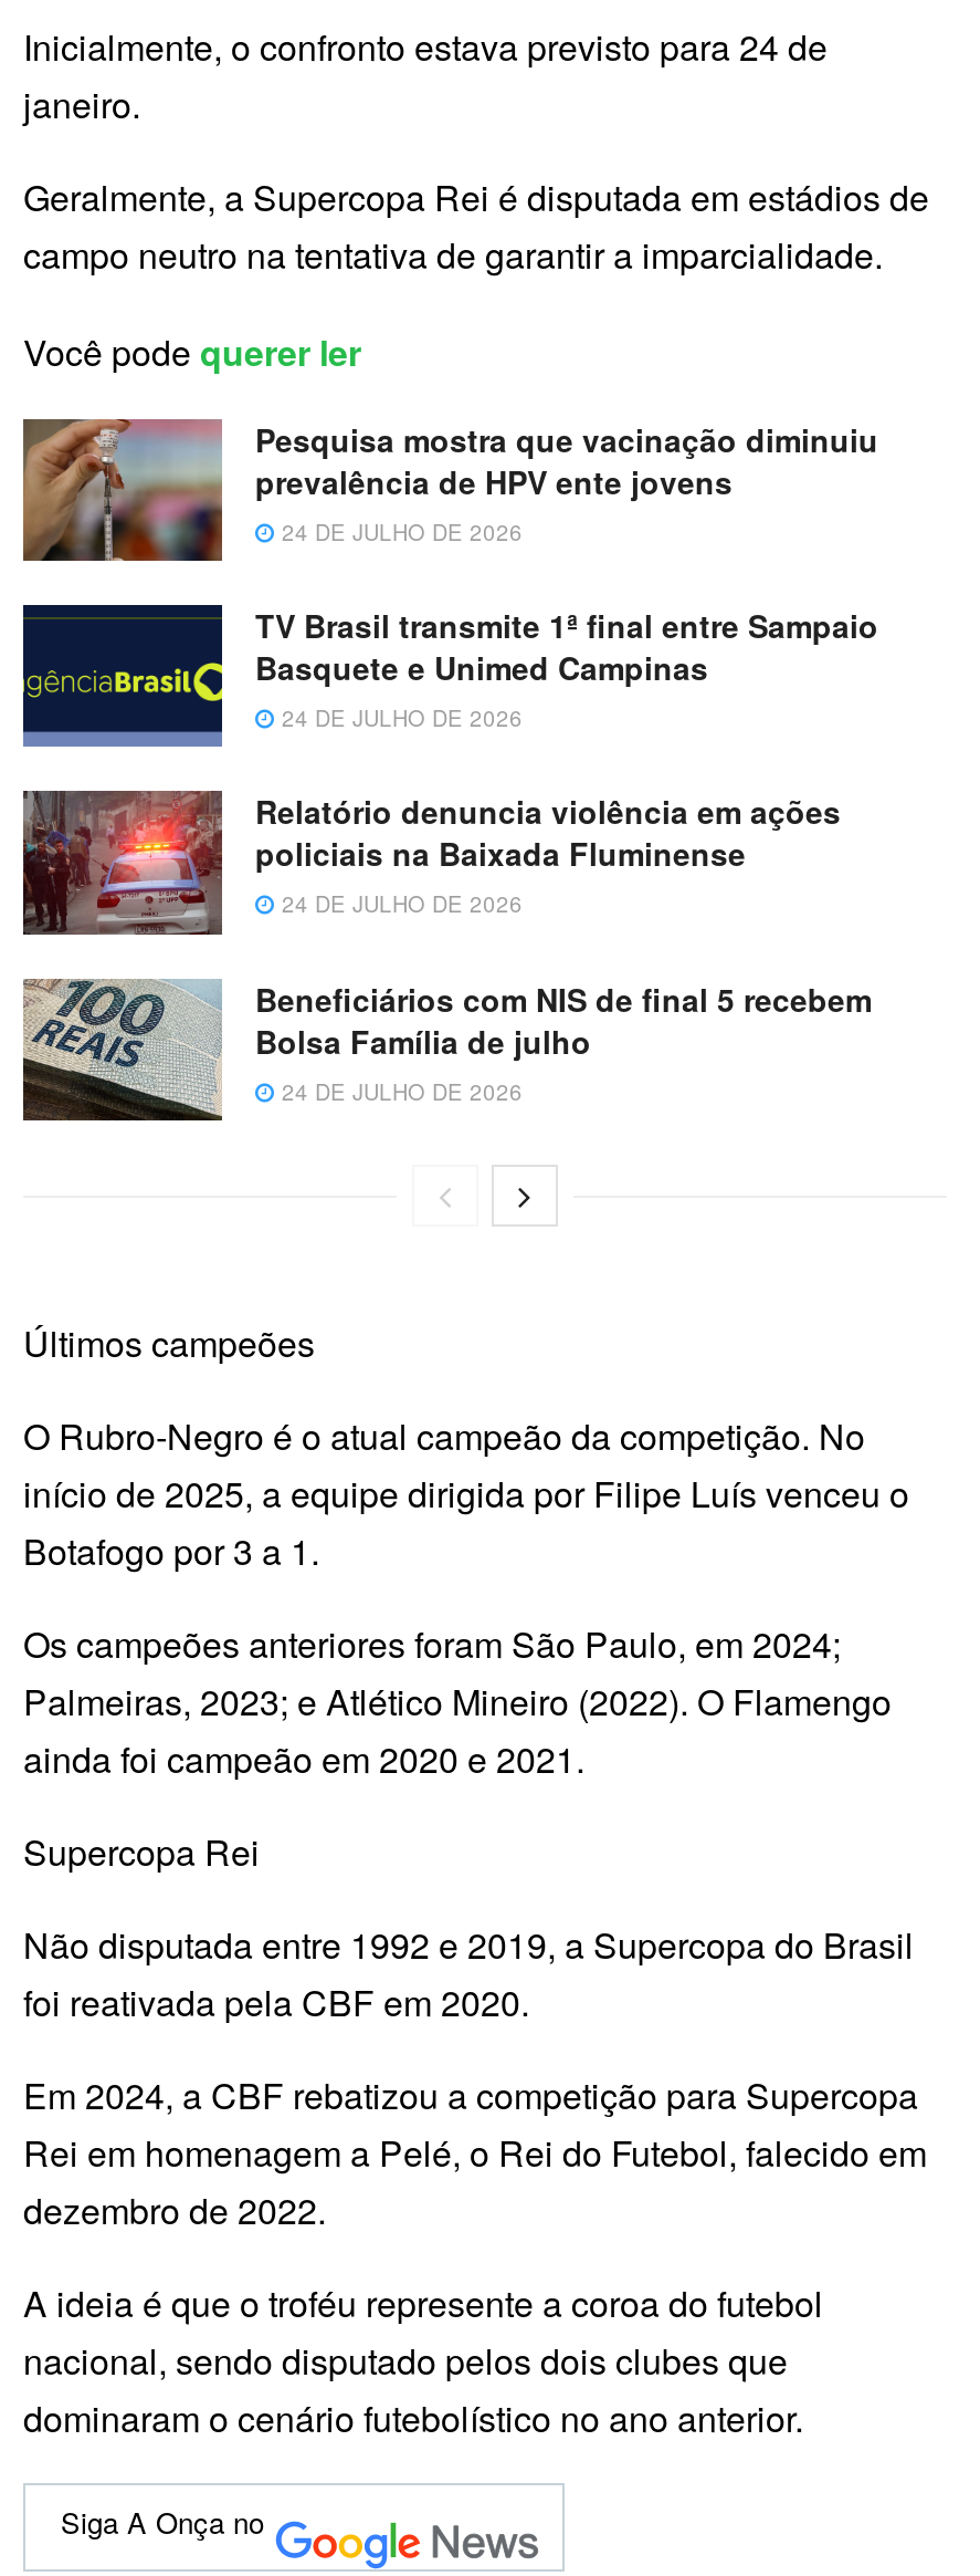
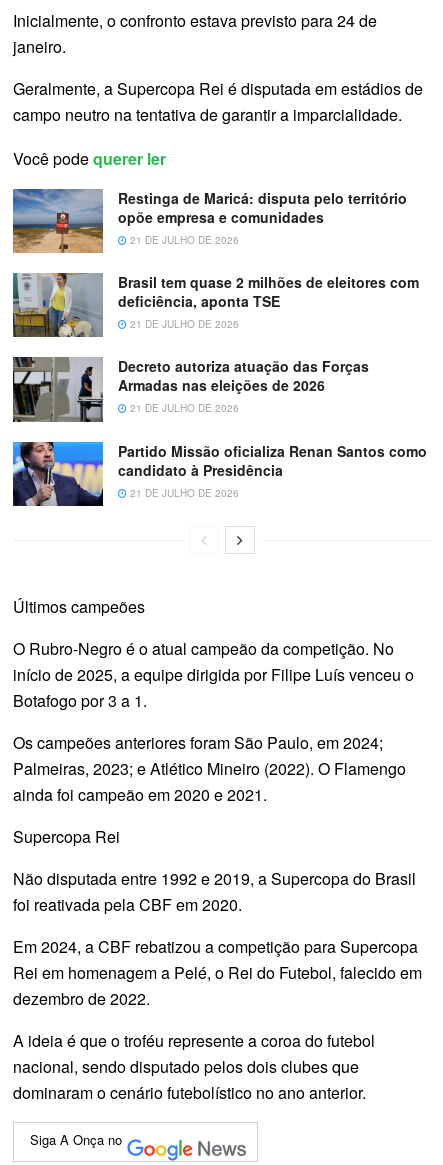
- [image]
- Pesquisa mostra que vacinação diminuiu
- prevalência de HPV ente jovens
- 24 DE JULHO DE 2026
+ [image]
+ Restinga de Maricá: disputa pelo território
+ opõe empresa e comunidades
+ 21 DE JULHO DE 2026

- [image]
- TV Brasil transmite 1ª final entre Sampaio
- Basquete e Unimed Campinas
- 24 DE JULHO DE 2026
+ [image]
+ Brasil tem quase 2 milhões de eleitores com
+ deficiência, aponta TSE
+ 21 DE JULHO DE 2026

- [image]
- Relatório denuncia violência em ações
- policiais na Baixada Fluminense
- 24 DE JULHO DE 2026
+ [image]
+ Decreto autoriza atuação das Forças
+ Armadas nas eleições de 2026
+ 21 DE JULHO DE 2026

- [image]
- Beneficiários com NIS de final 5 recebem
- Bolsa Família de julho
- 24 DE JULHO DE 2026
+ [image]
+ Partido Missão oficializa Renan Santos como
+ candidato à Presidência
+ 21 DE JULHO DE 2026
